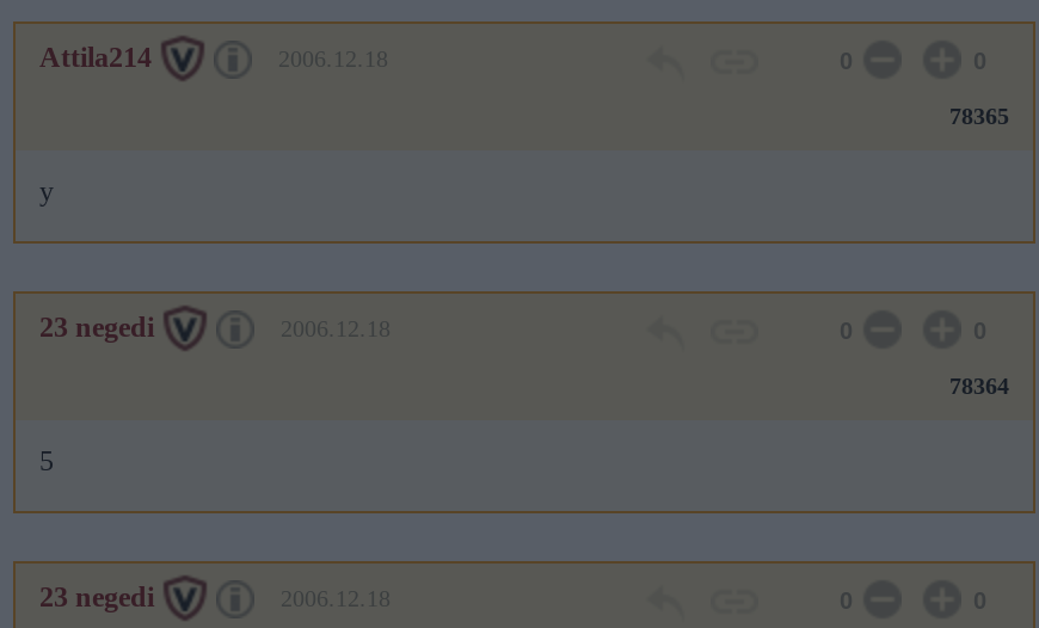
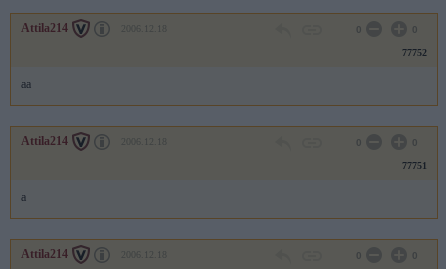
- 78365
+ 77752

- y
+ aa

- 23 negedi
+ Attila214

- 78364
+ 77751

- 5
+ a

- 23 negedi
+ Attila214
